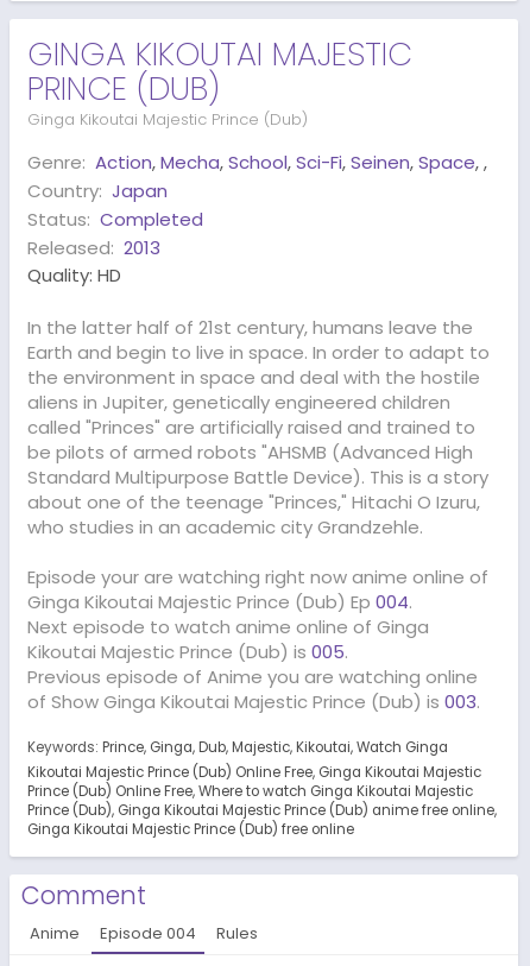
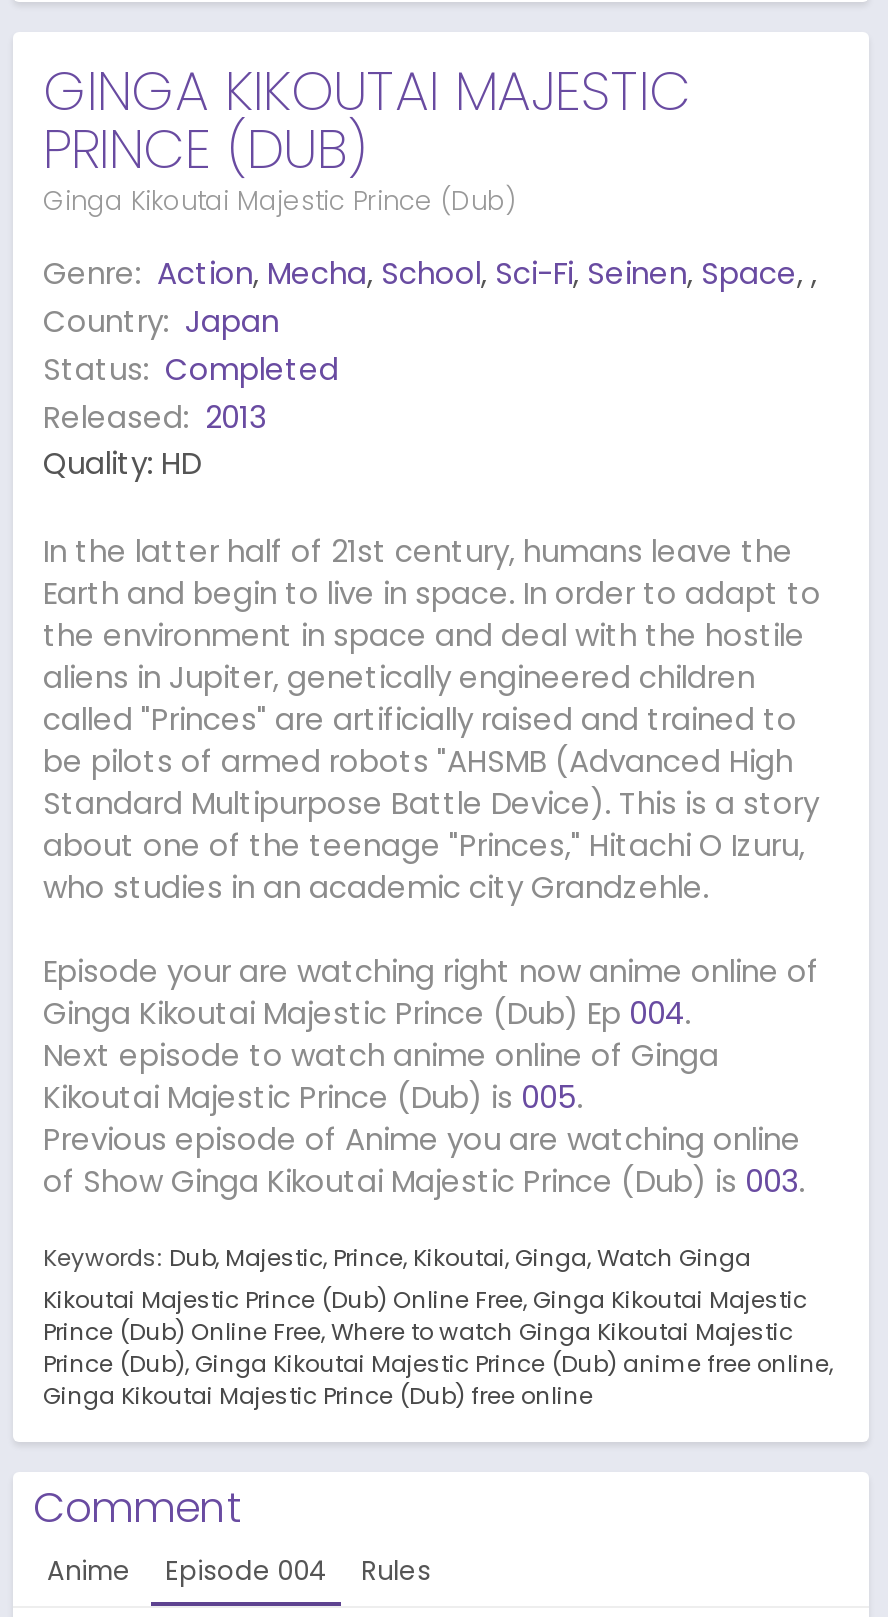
- Keywords: Prince Ginga Dub Majestic Kikoutai Watch Ginga
+ Keywords: Dub Majestic Prince Kikoutai Ginga Watch Ginga
